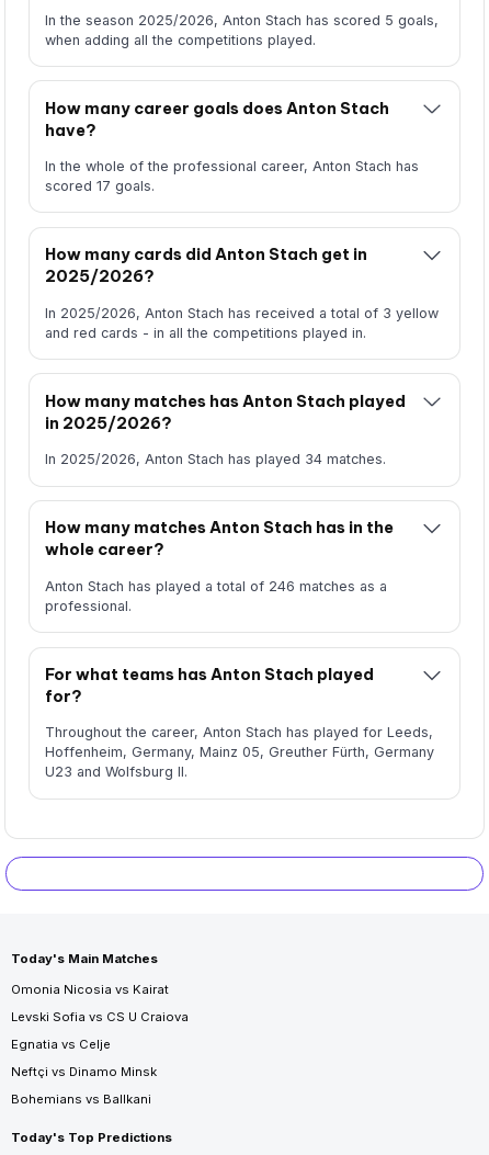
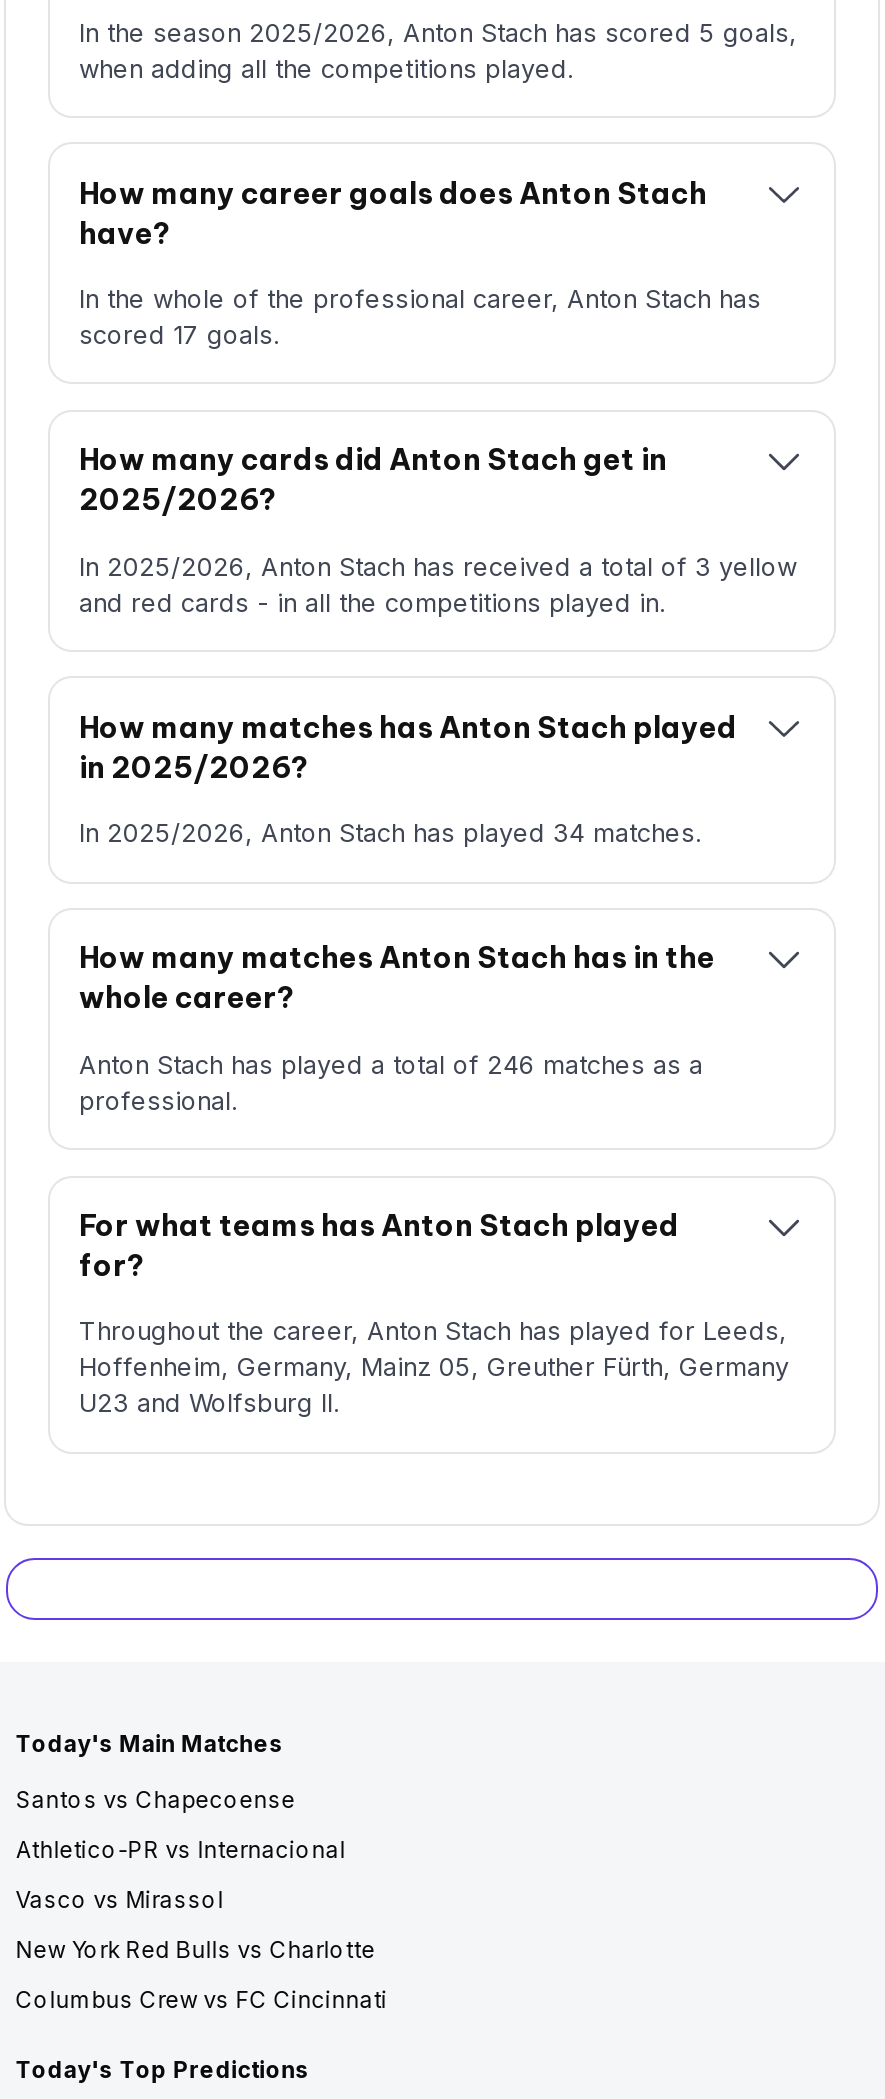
- Omonia Nicosia vs Kairat
+ Santos vs Chapecoense

- Levski Sofia vs CS U Craiova
+ Athletico-PR vs Internacional

- Egnatia vs Celje
+ Vasco vs Mirassol

- Neftçi vs Dinamo Minsk
+ New York Red Bulls vs Charlotte

- Bohemians vs Ballkani
+ Columbus Crew vs FC Cincinnati
